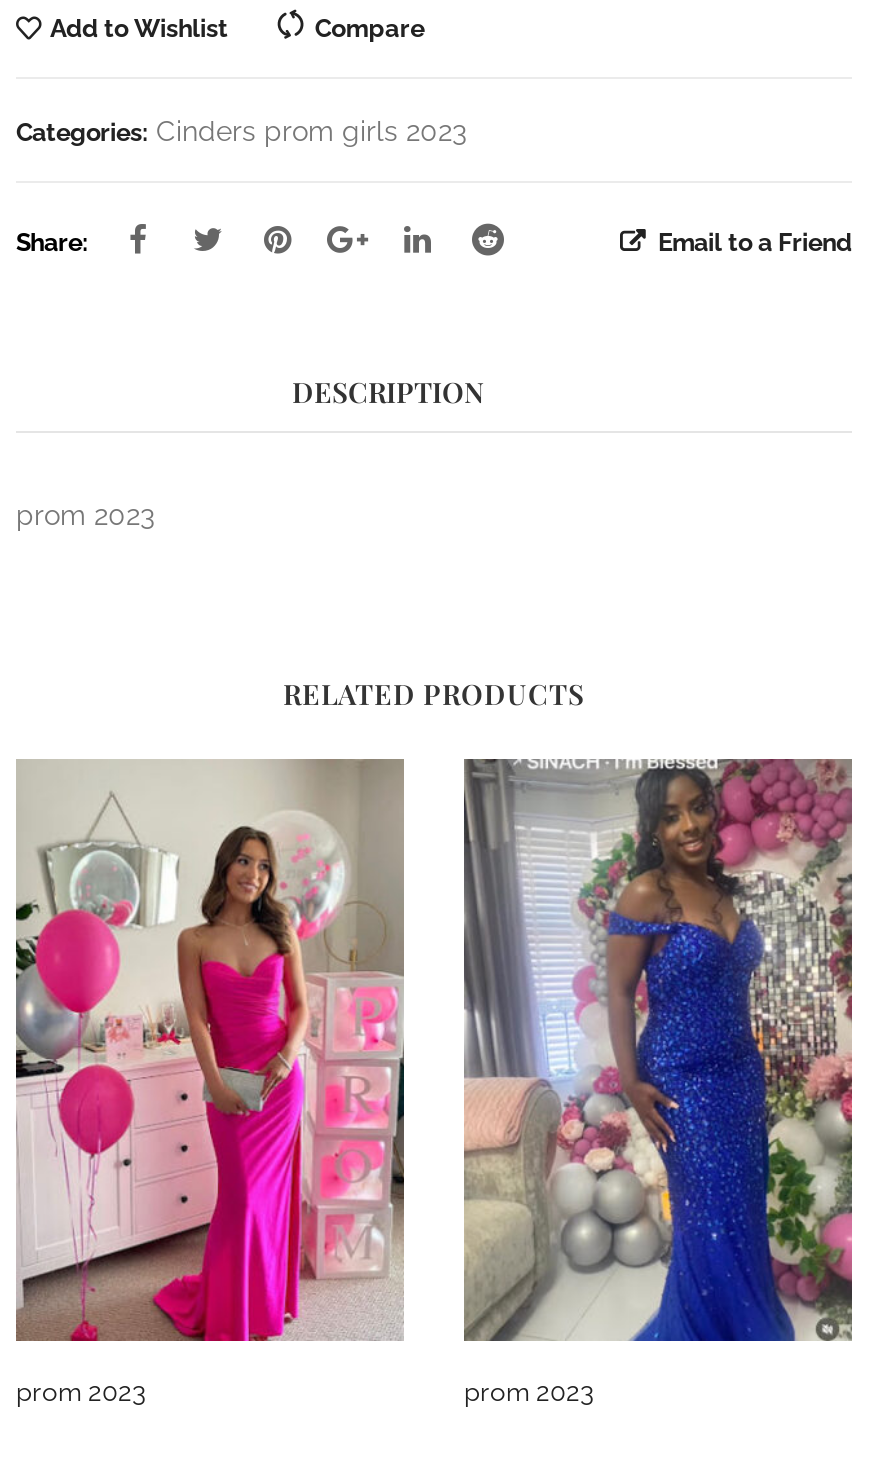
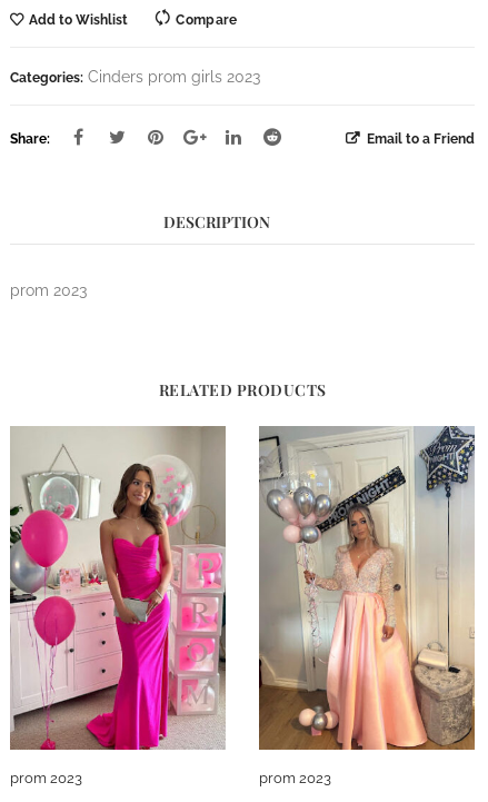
- [image]
+ [image]
